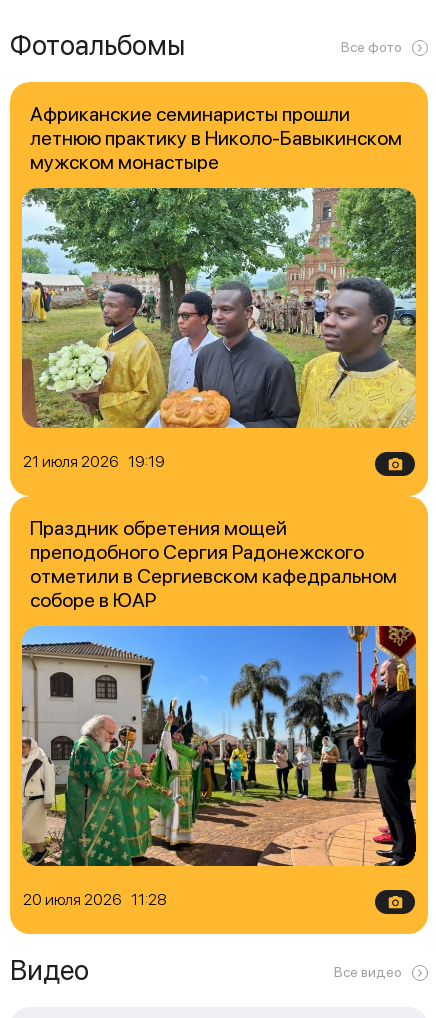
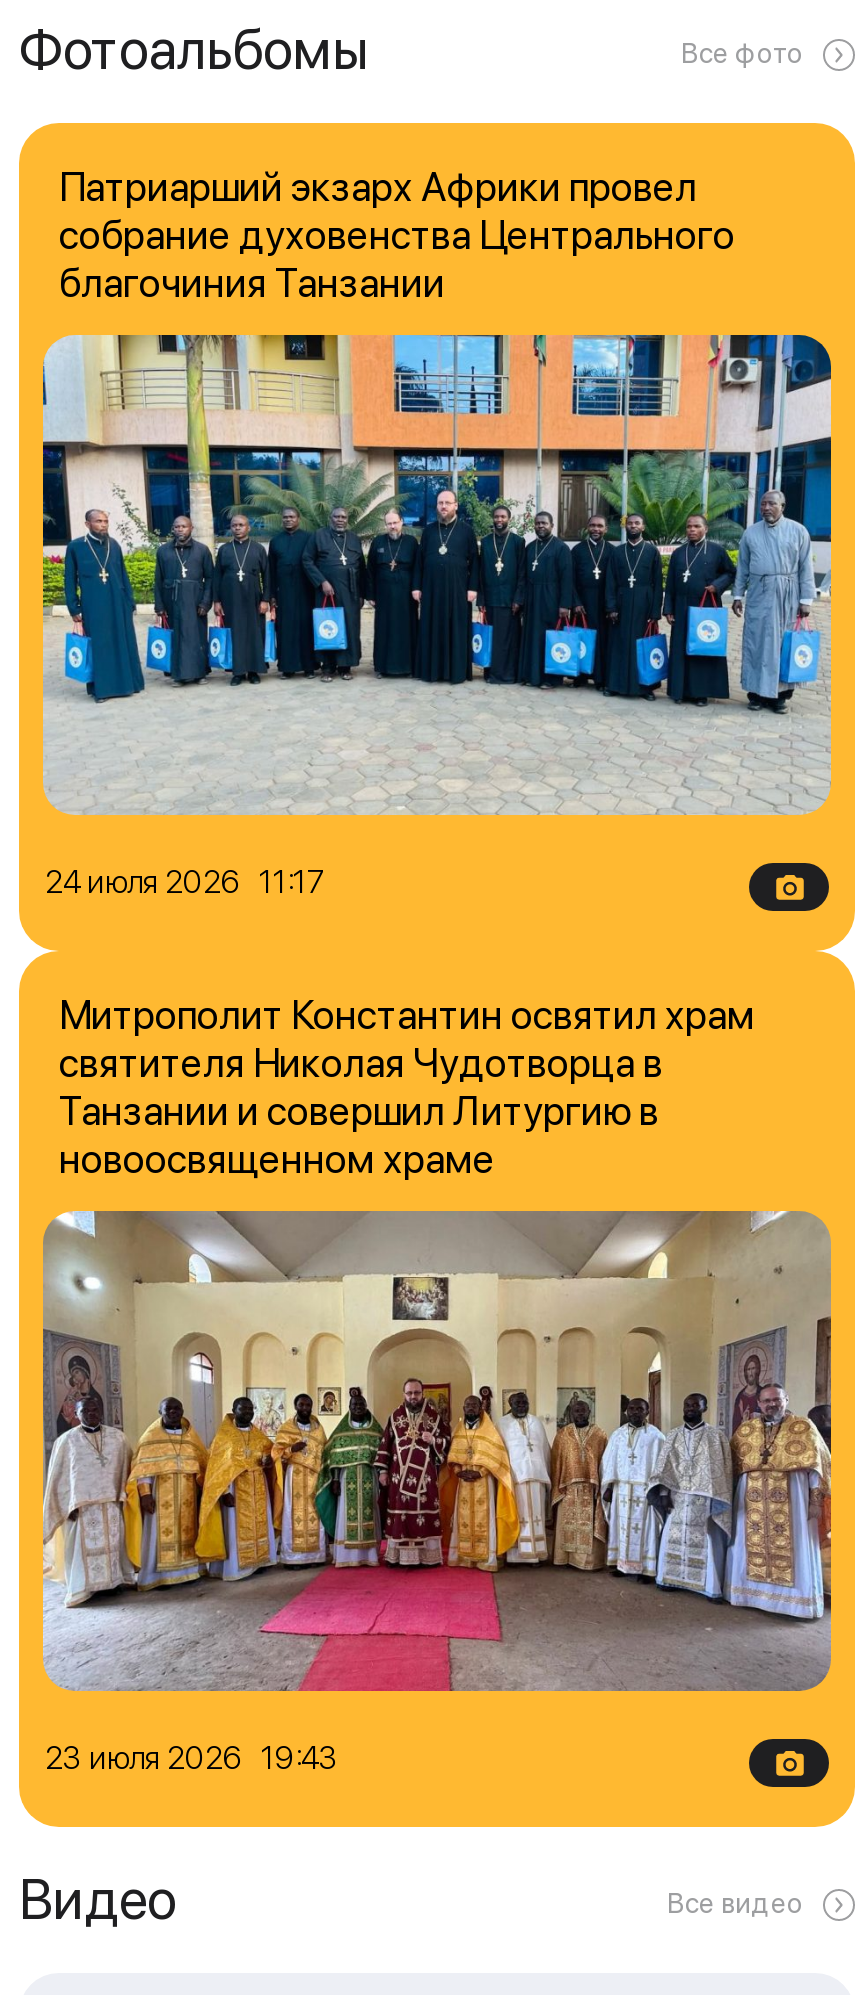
- Африканские семинаристы прошли
- летнюю практику в Николо-Бавыкинском
- мужском монастыре
+ Патриарший экзарх Африки провел
+ собрание духовенства Центрального
+ благочиния Танзании

- [image]
- 21 июля 2026 19:19
+ [image]
+ 24 июля 2026 11:17

- Праздник обретения мощей
- преподобного Сергия Радонежского
- отметили в Сергиевском кафедральном
- соборе в ЮАР
+ Митрополит Константин освятил храм
+ святителя Николая Чудотворца в
+ Танзании и совершил Литургию в
+ новоосвященном храме

- [image]
- 20 июля 2026 11:28
+ [image]
+ 23 июля 2026 19:43
